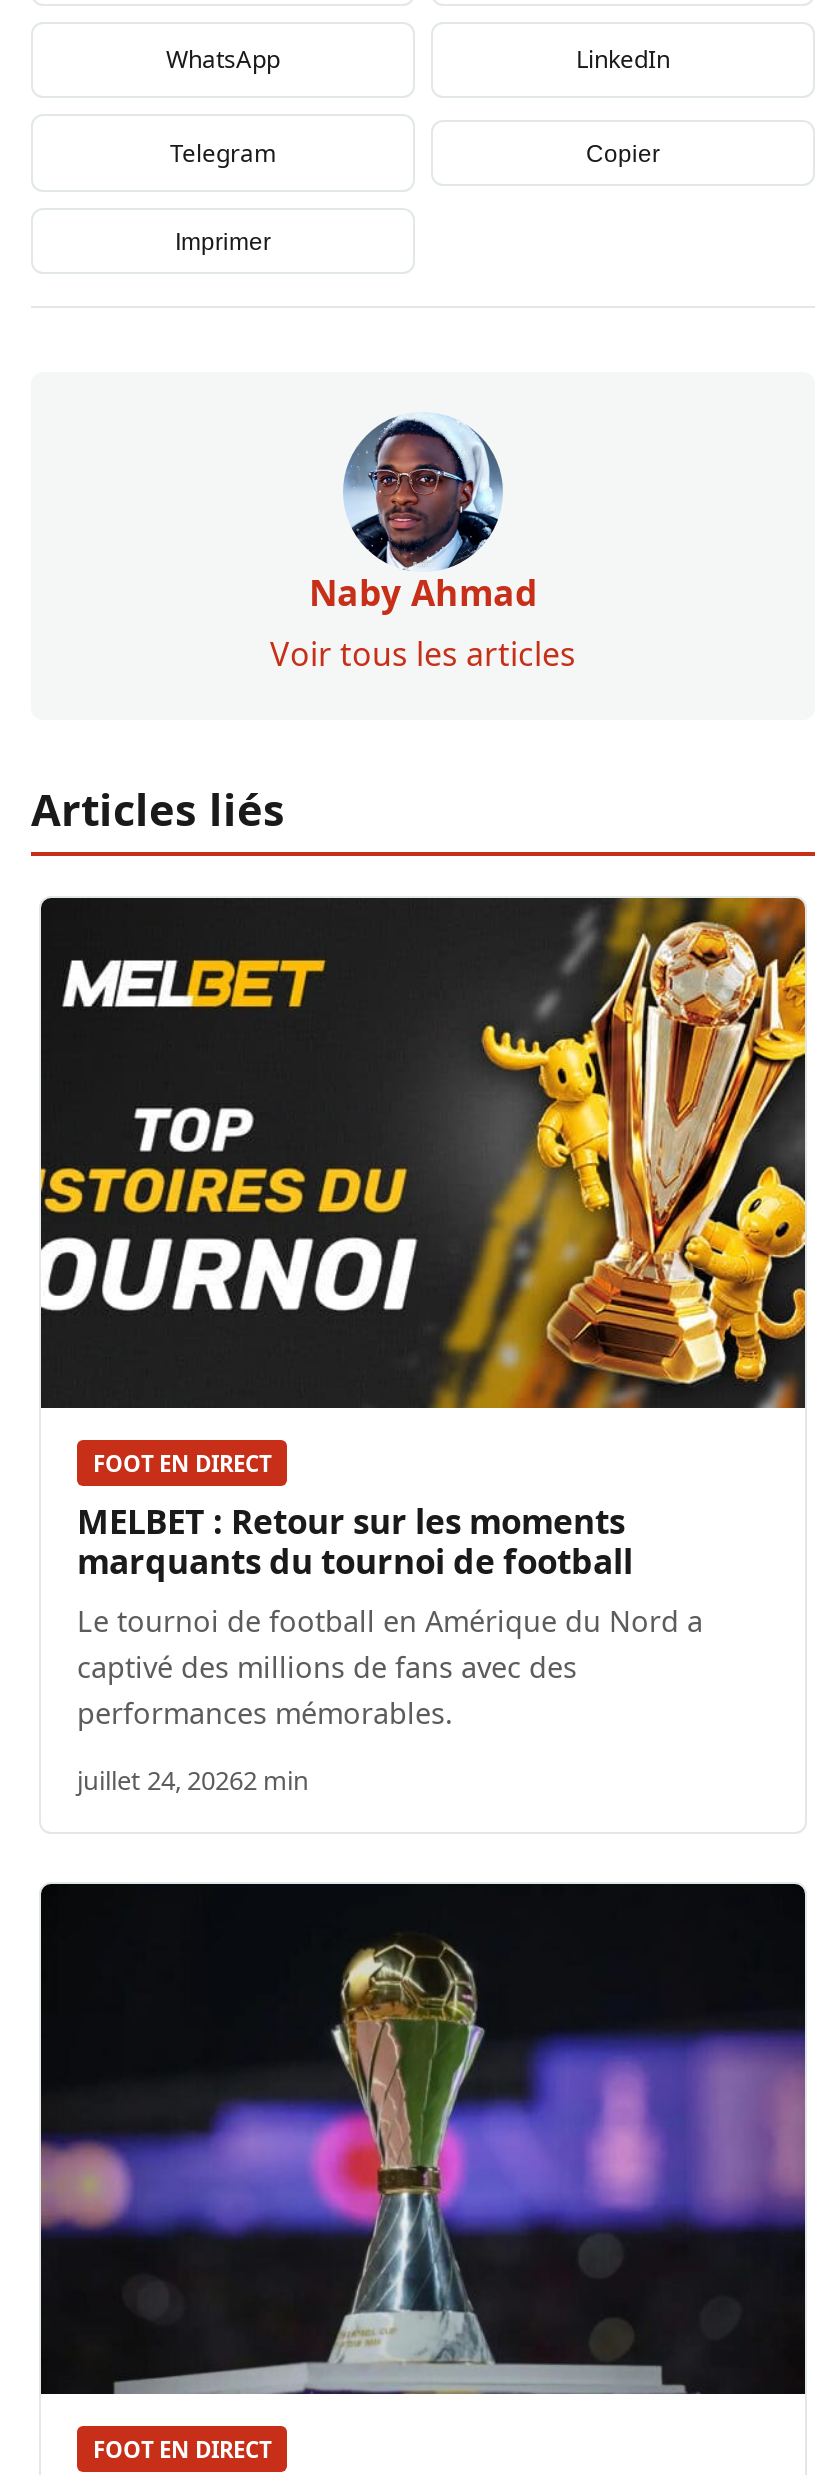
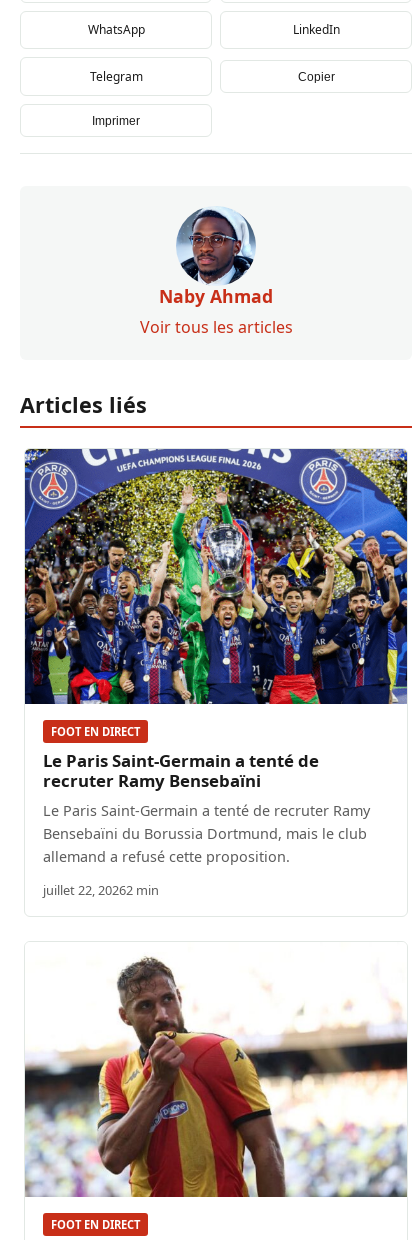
- [image]
+ [image]

- MELBET : Retour sur les moments
- marquants du tournoi de football
- Le tournoi de football en Amérique du Nord a
- captivé des millions de fans avec des
- performances mémorables.
+ Le Paris Saint-Germain a tenté de
+ recruter Ramy Bensebaïni
+ Le Paris Saint-Germain a tenté de recruter Ramy
+ Bensebaïni du Borussia Dortmund, mais le club
+ allemand a refusé cette proposition.

- juillet 24, 20262 min
+ juillet 22, 20262 min

- [image]
+ [image]
